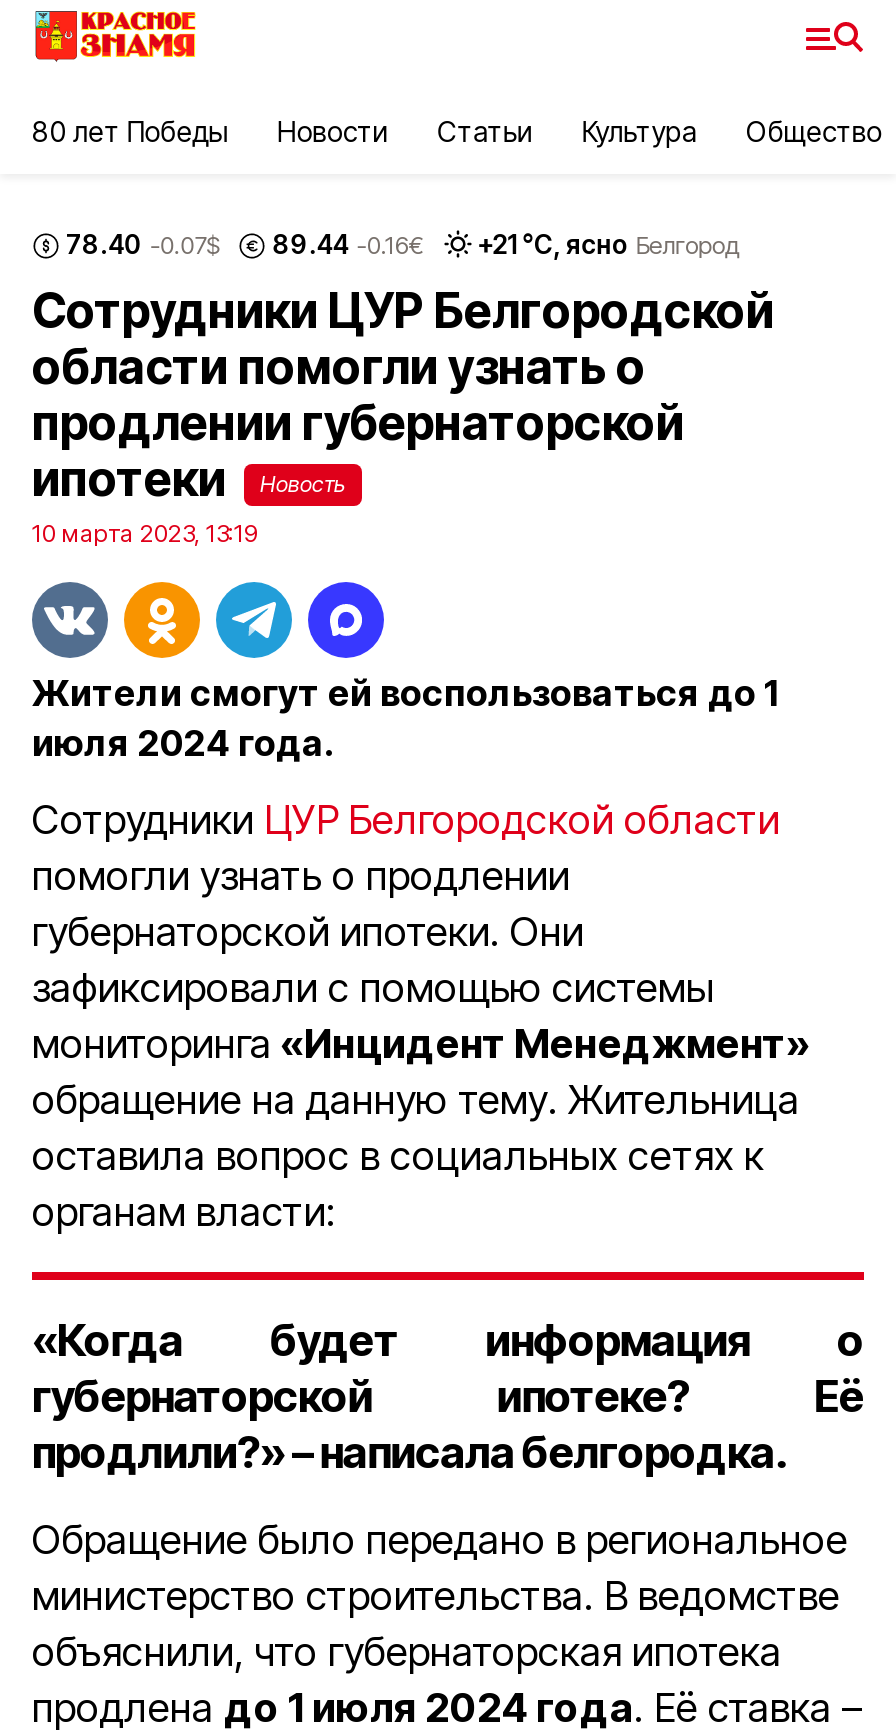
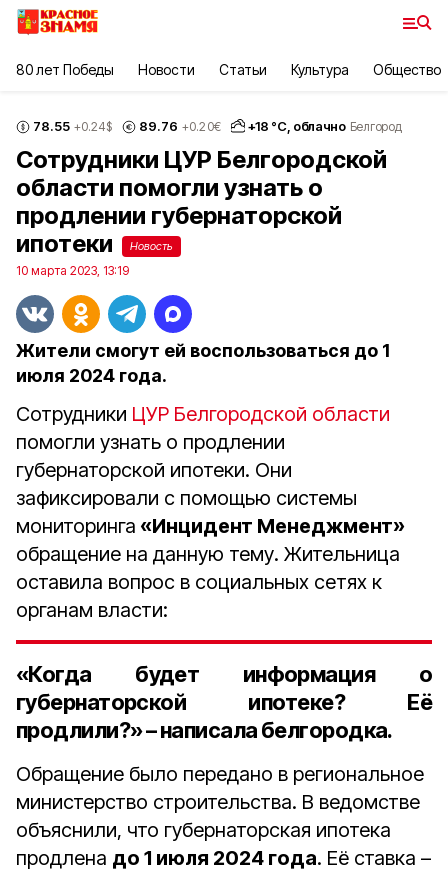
- 78.40 -0.07$
+ 78.55 +0.24$

- 89.44 -0.16€
+ 89.76 +0.20€

- +21 °С, ясно Белгород
+ +18 °С, облачно Белгород
